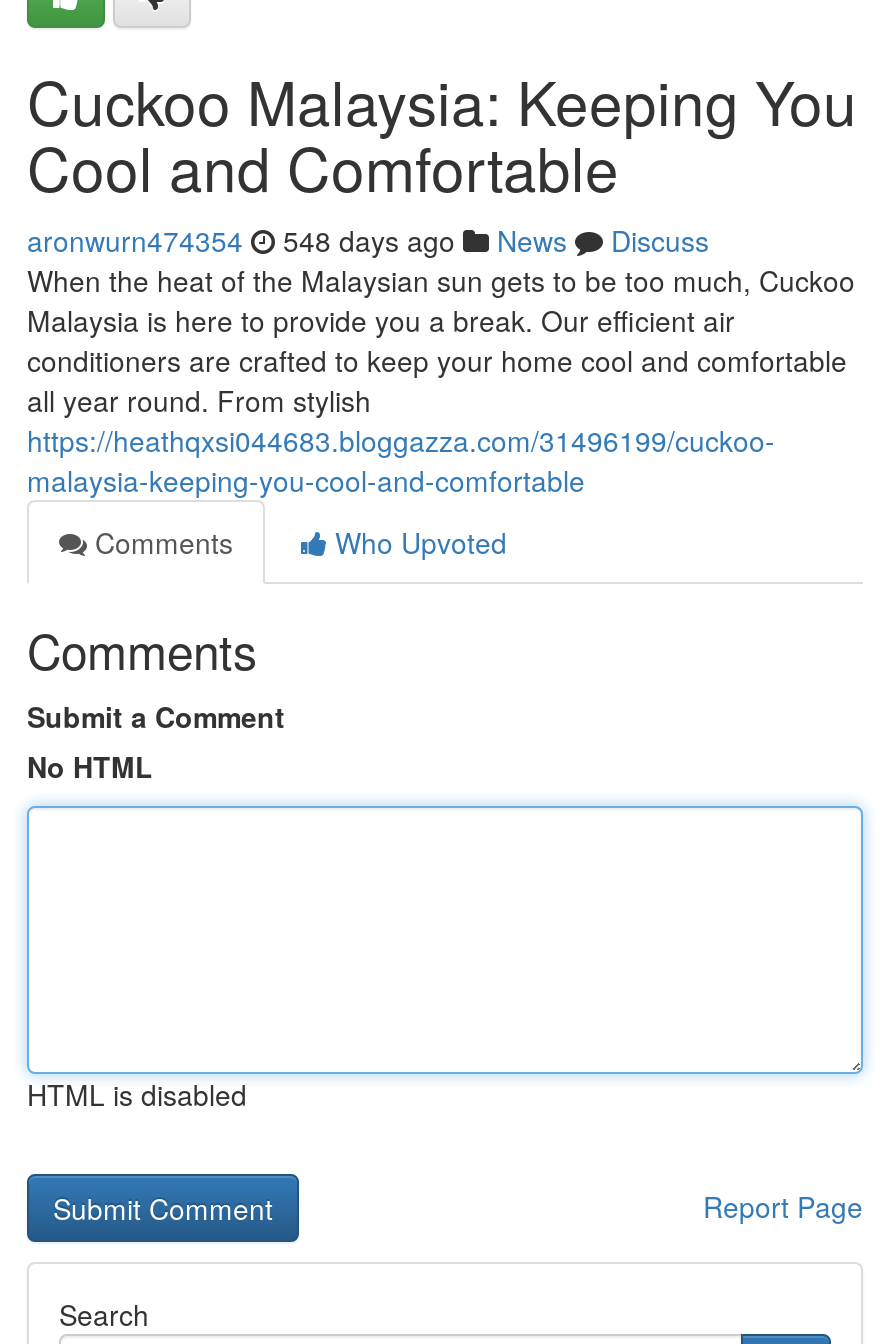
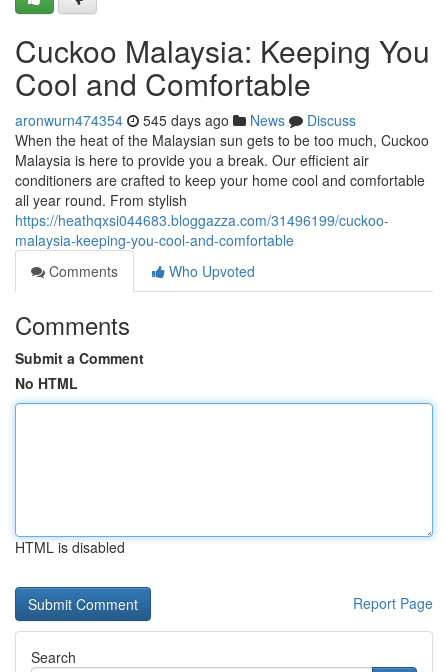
- aronwurn474354 548 days ago News Discuss
+ aronwurn474354 545 days ago News Discuss
